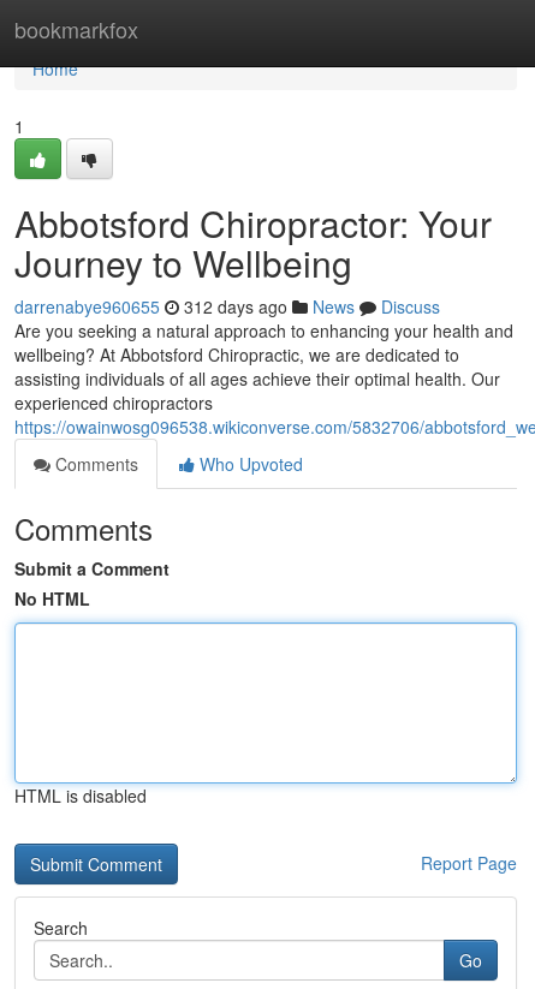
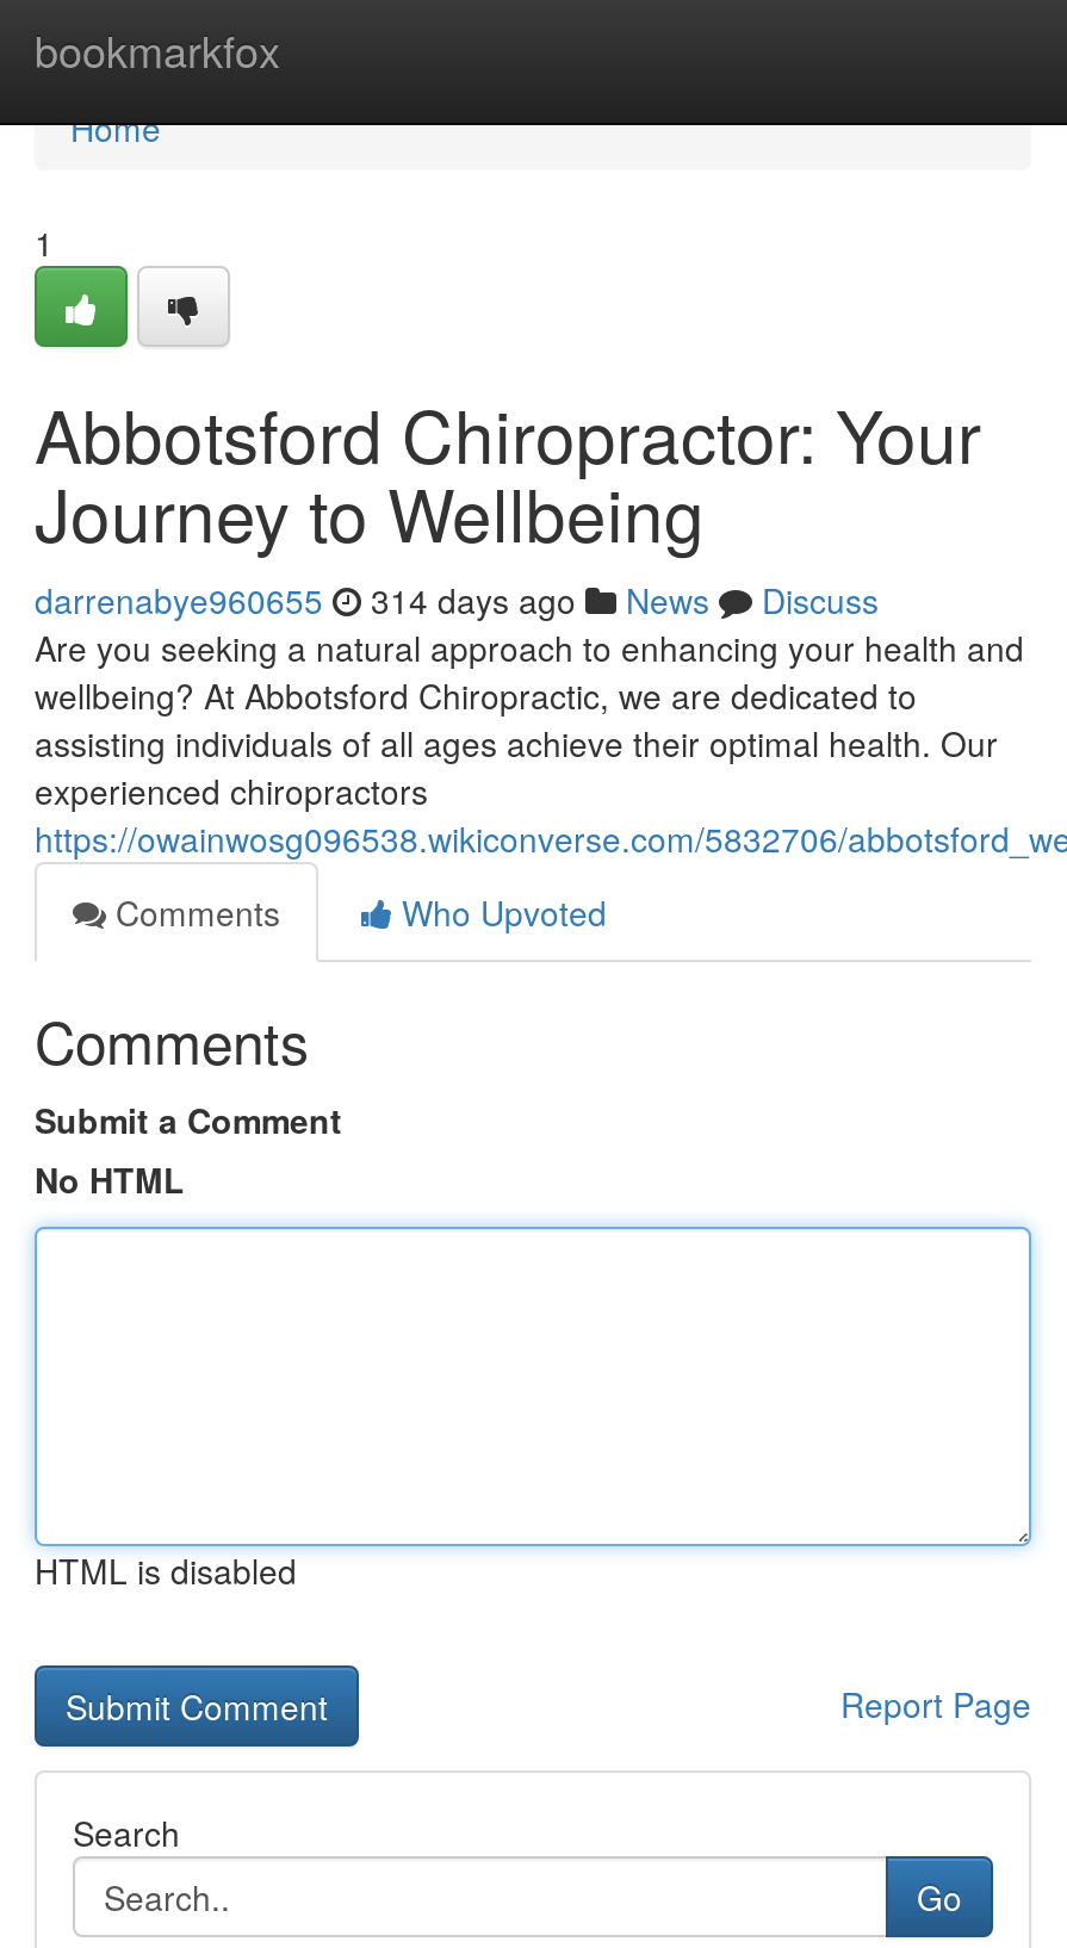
- darrenabye960655 312 days ago News Discuss
+ darrenabye960655 314 days ago News Discuss
